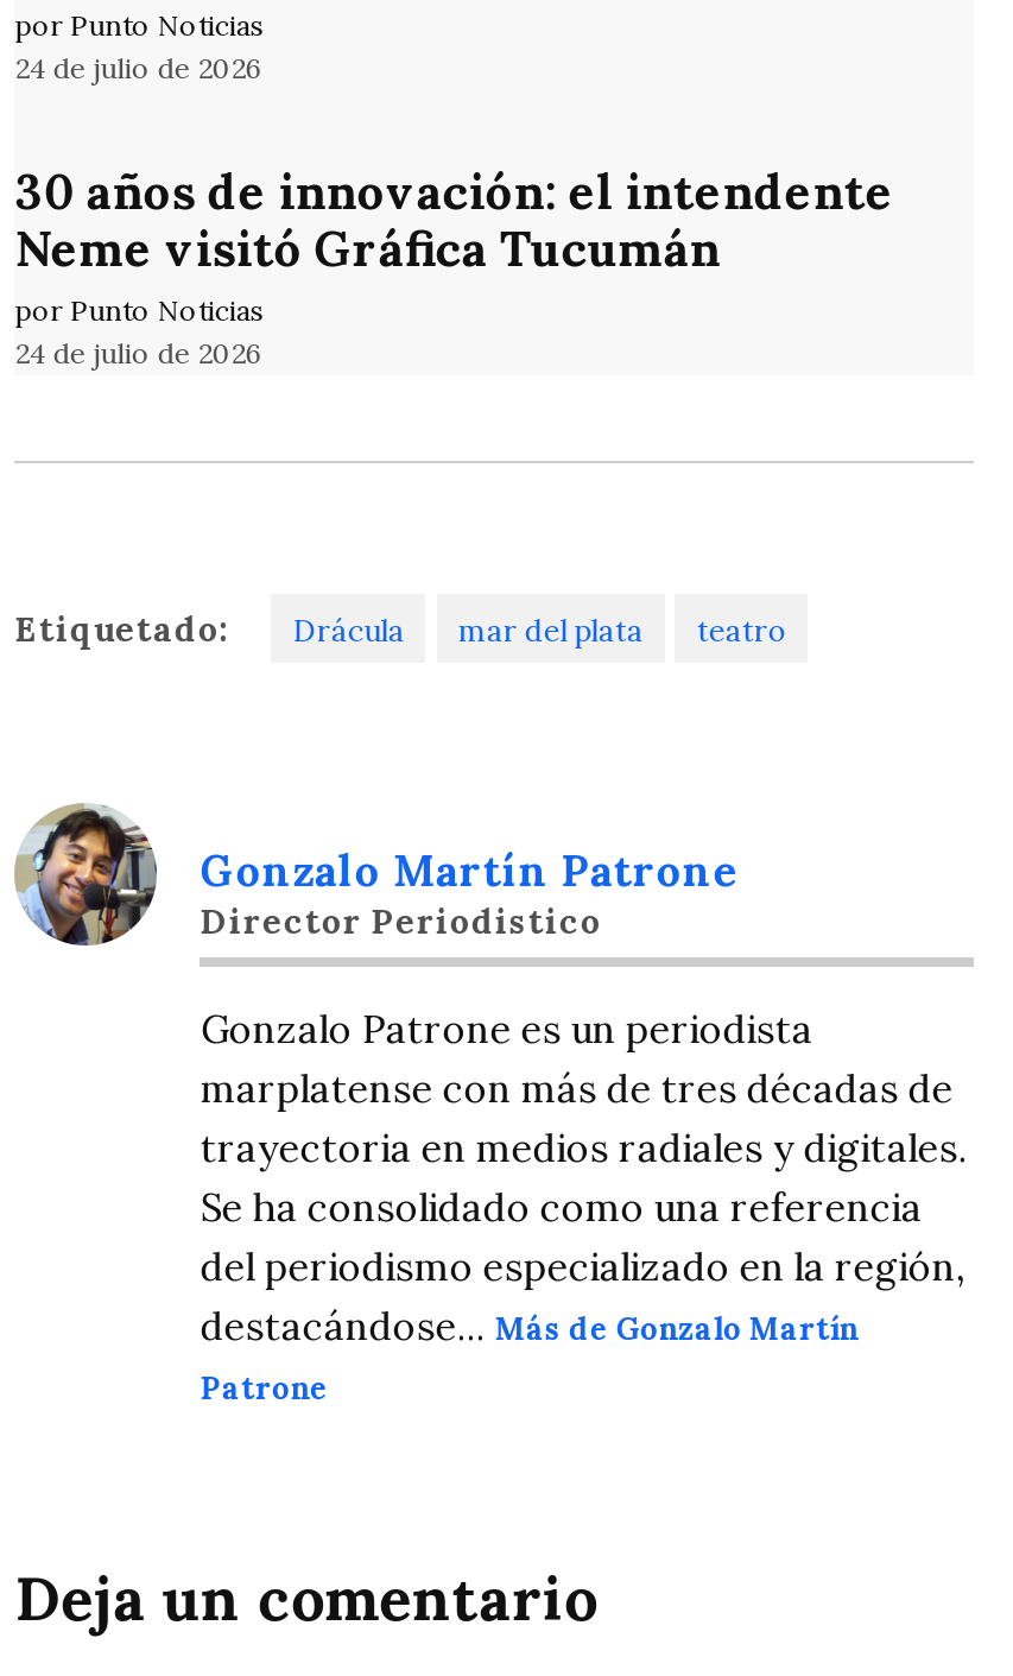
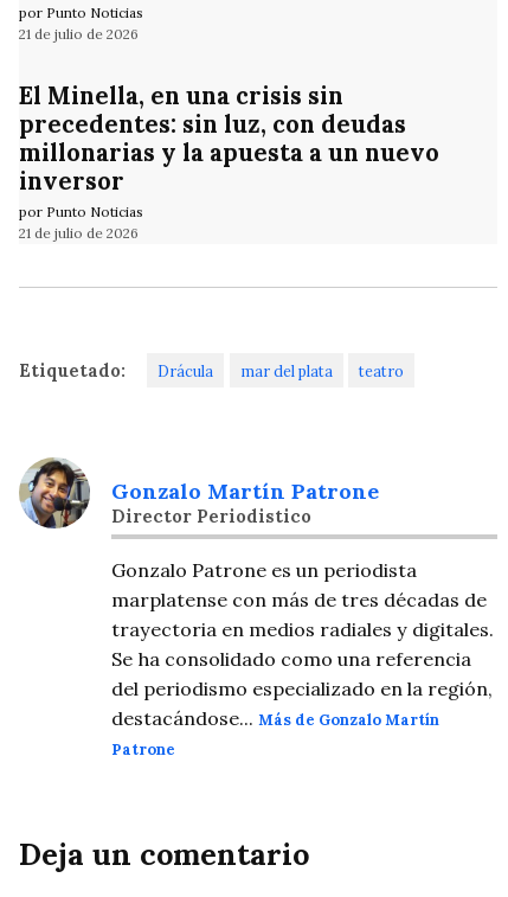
- 24 de julio de 2026
+ 21 de julio de 2026

- 30 años de innovación: el intendente
- Neme visitó Gráfica Tucumán
+ El Minella, en una crisis sin
+ precedentes: sin luz, con deudas
+ millonarias y la apuesta a un nuevo
+ inversor

- 24 de julio de 2026
+ 21 de julio de 2026
